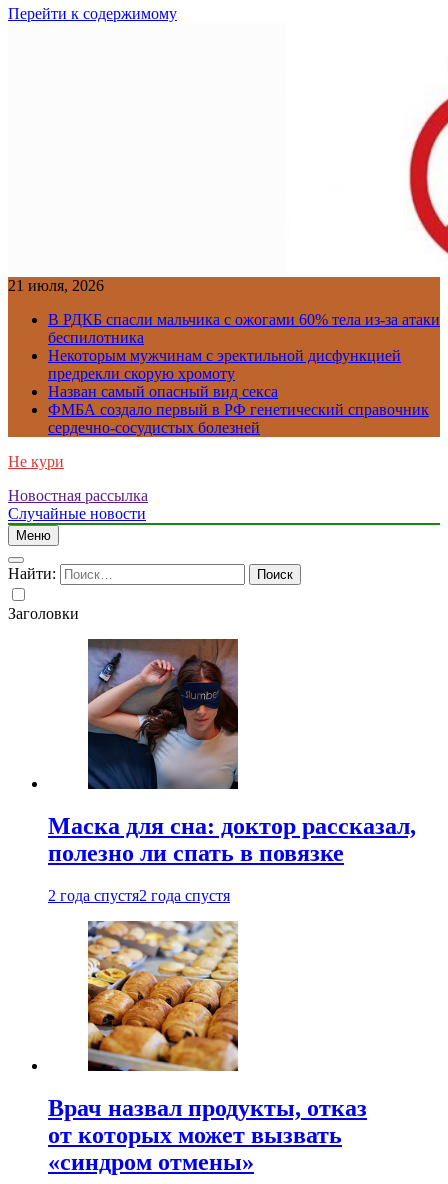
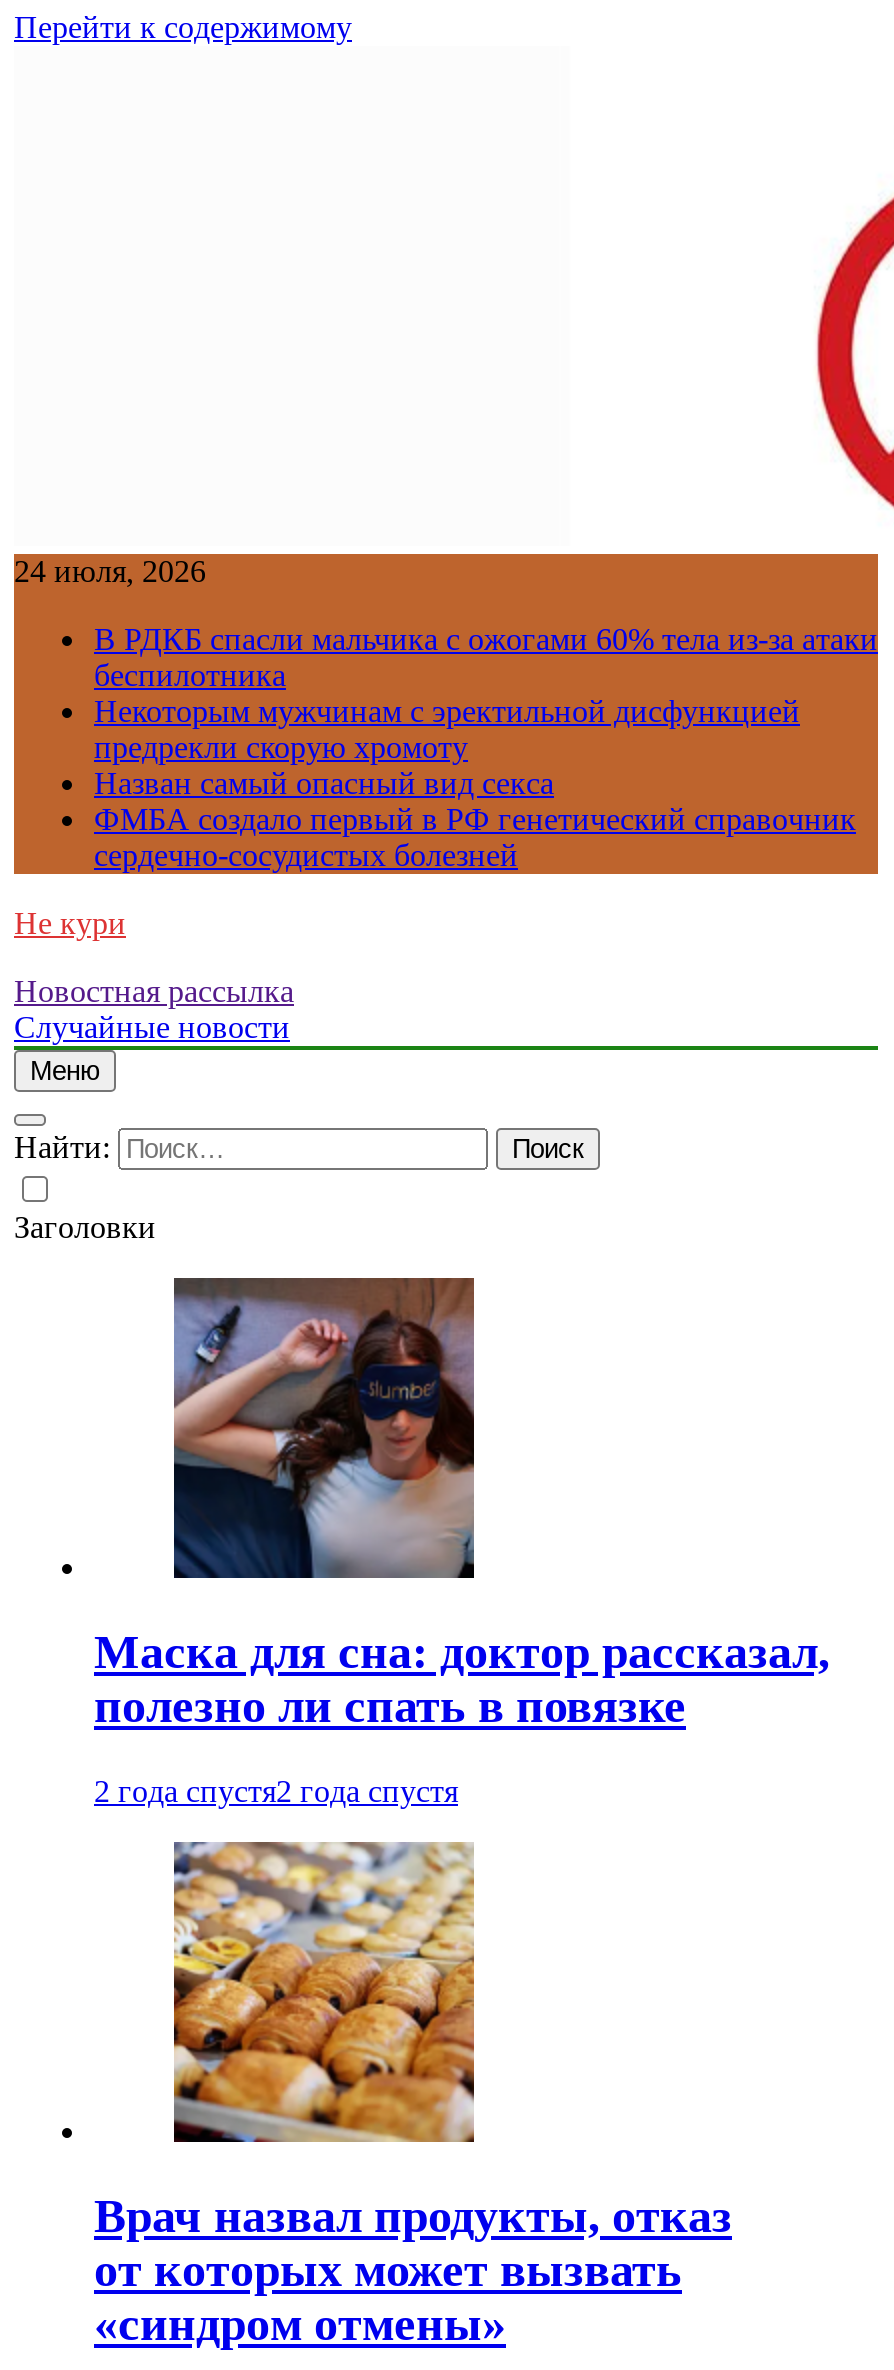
- 21 июля, 2026
+ 24 июля, 2026
